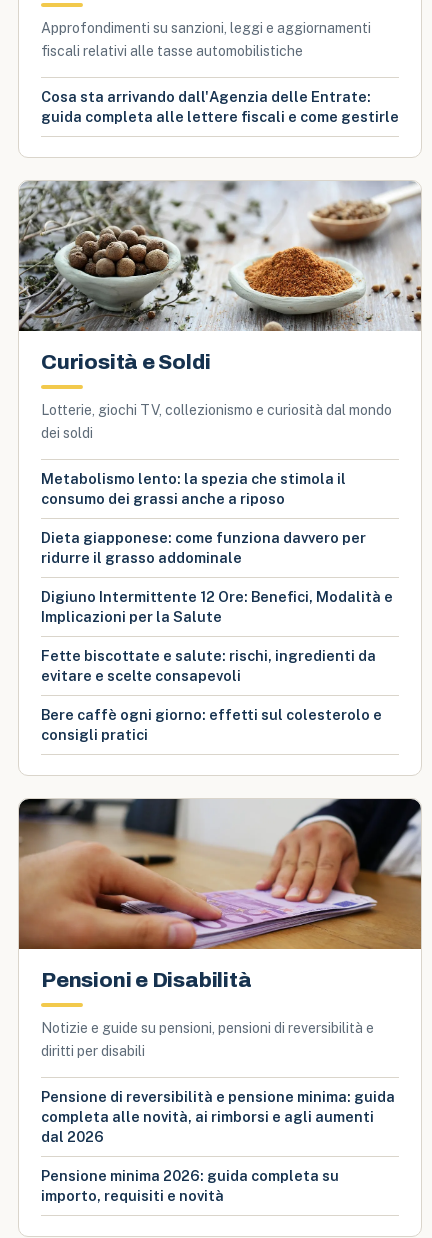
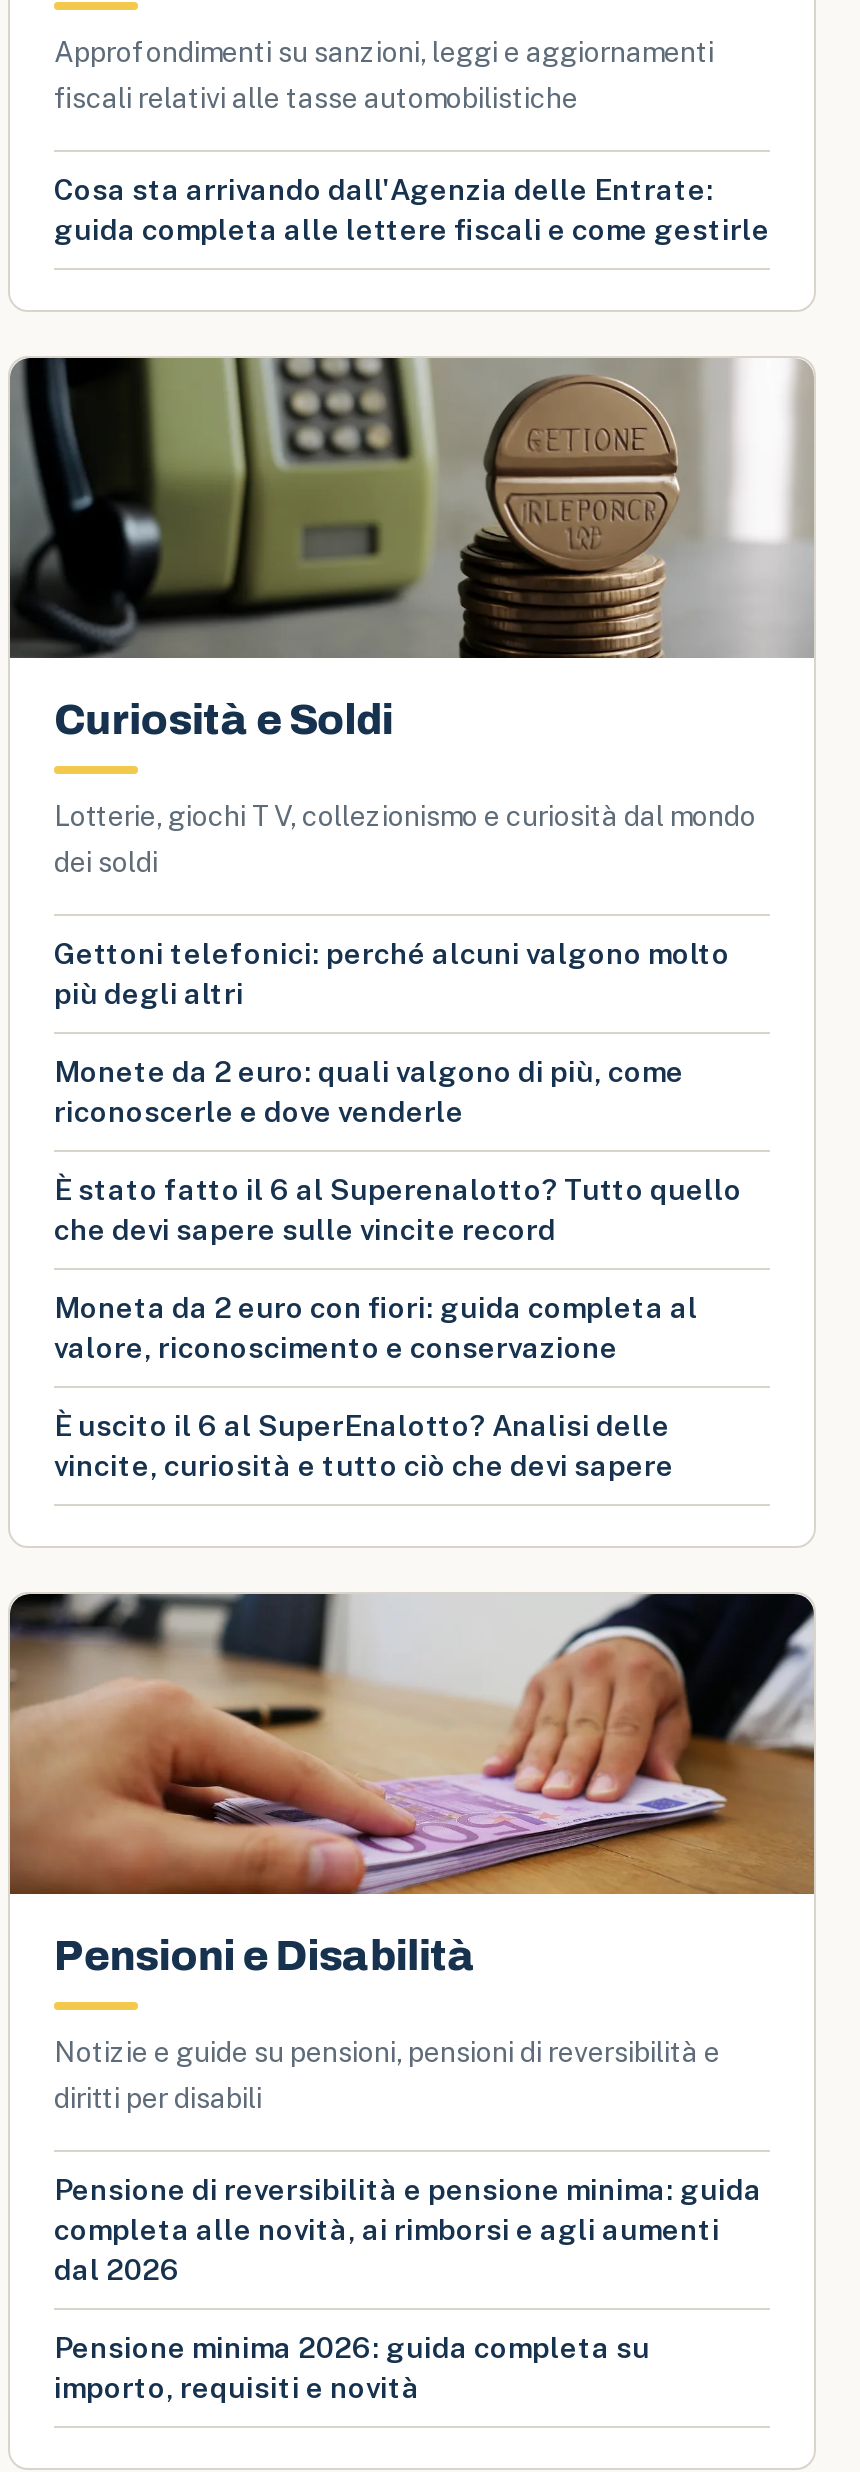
- [image]
+ [image]

- Metabolismo lento: la spezia che stimola il
- consumo dei grassi anche a riposo
+ Gettoni telefonici: perché alcuni valgono molto
+ più degli altri

- Dieta giapponese: come funziona davvero per
- ridurre il grasso addominale
+ Monete da 2 euro: quali valgono di più, come
+ riconoscerle e dove venderle

- Digiuno Intermittente 12 Ore: Benefici, Modalità e
- Implicazioni per la Salute
+ È stato fatto il 6 al Superenalotto? Tutto quello
+ che devi sapere sulle vincite record

- Fette biscottate e salute: rischi, ingredienti da
- evitare e scelte consapevoli
+ Moneta da 2 euro con fiori: guida completa al
+ valore, riconoscimento e conservazione

- Bere caffè ogni giorno: effetti sul colesterolo e
- consigli pratici
+ È uscito il 6 al SuperEnalotto? Analisi delle
+ vincite, curiosità e tutto ciò che devi sapere
